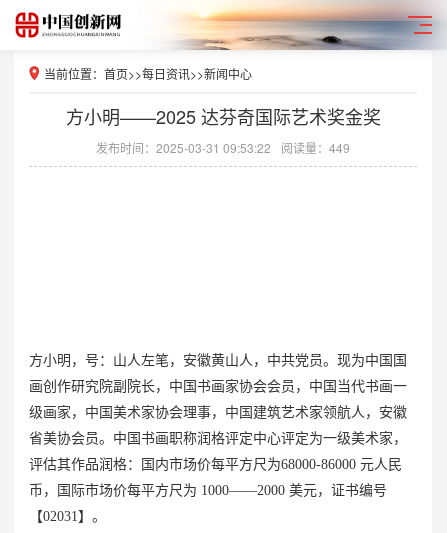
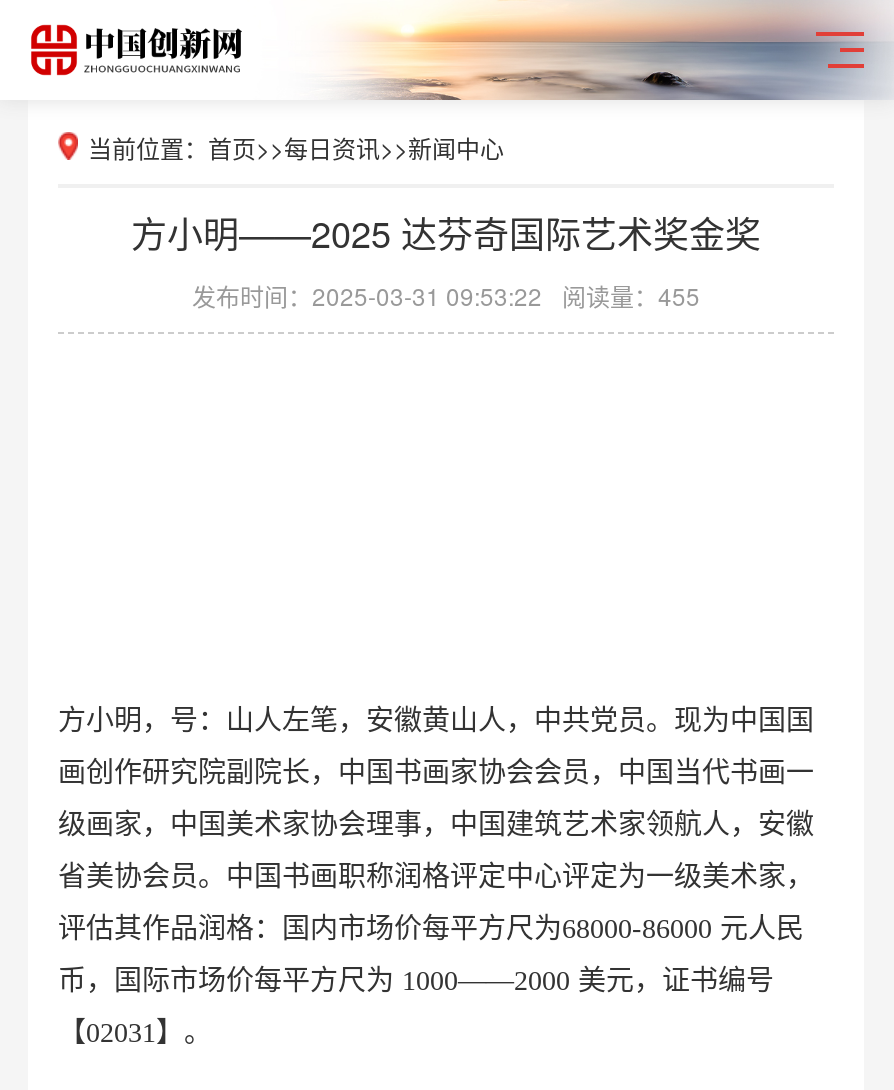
- 发布时间：2025-03-31 09:53:22 阅读量：449
+ 发布时间：2025-03-31 09:53:22 阅读量：455
